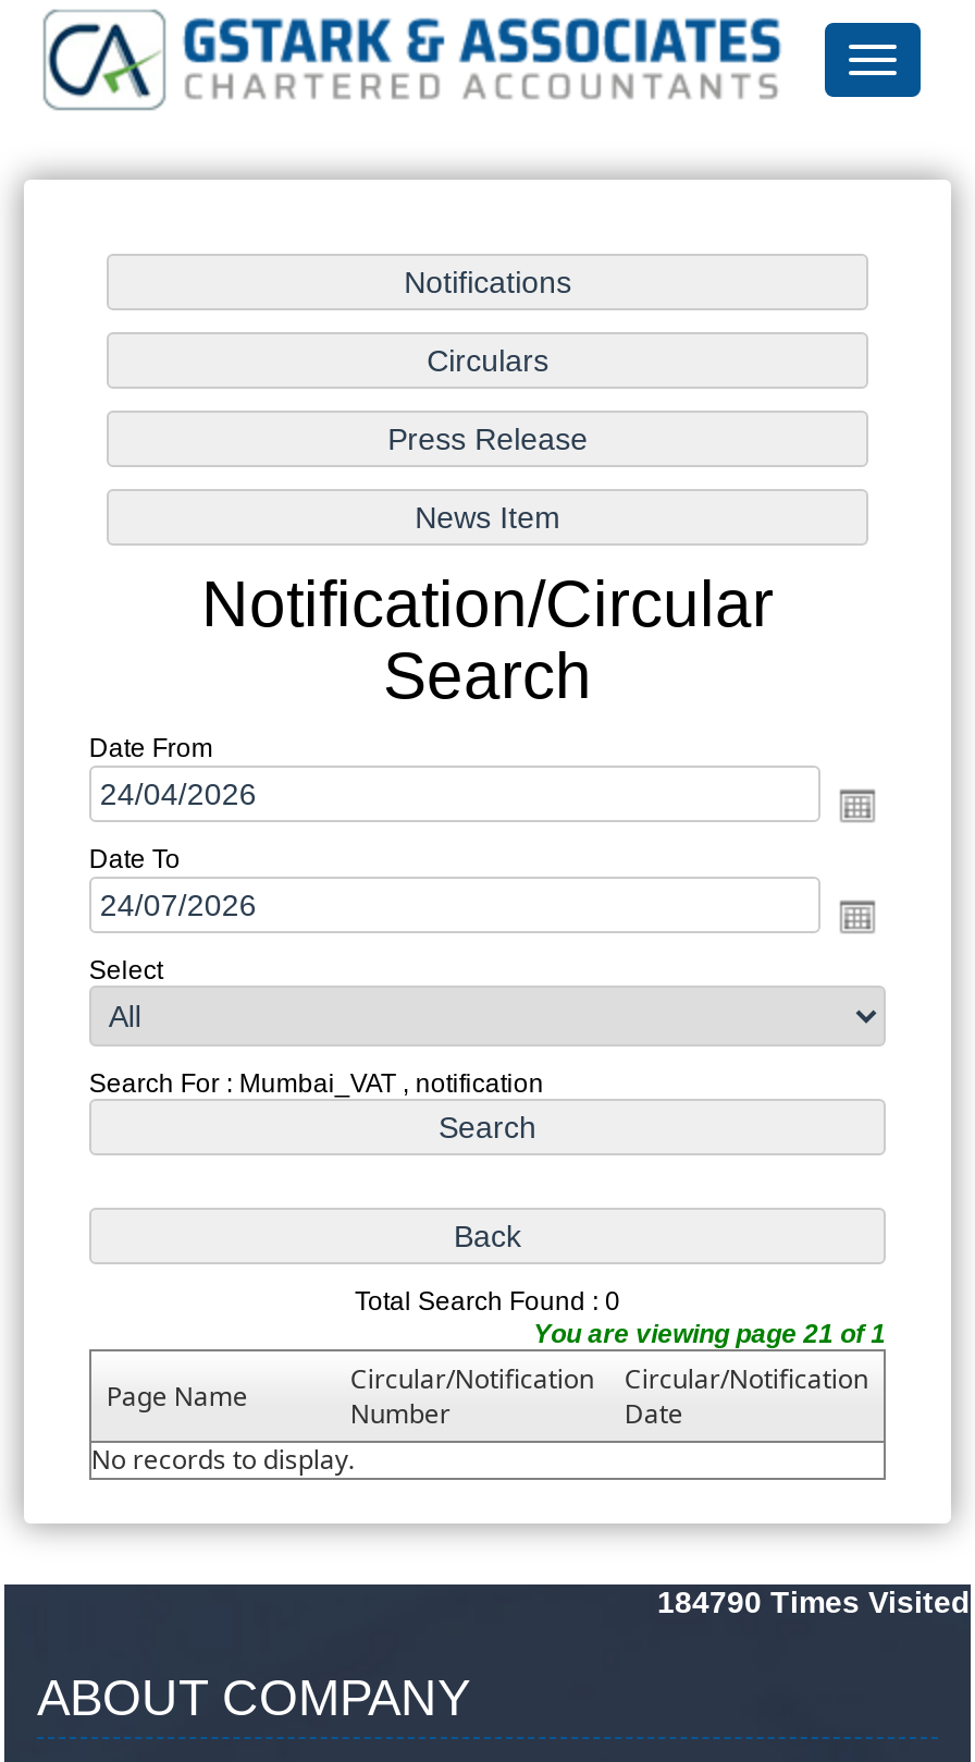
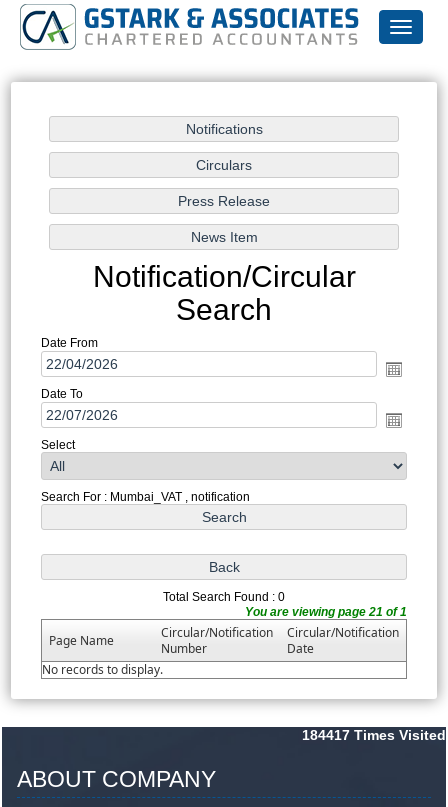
- 184790 Times Visited
+ 184417 Times Visited
